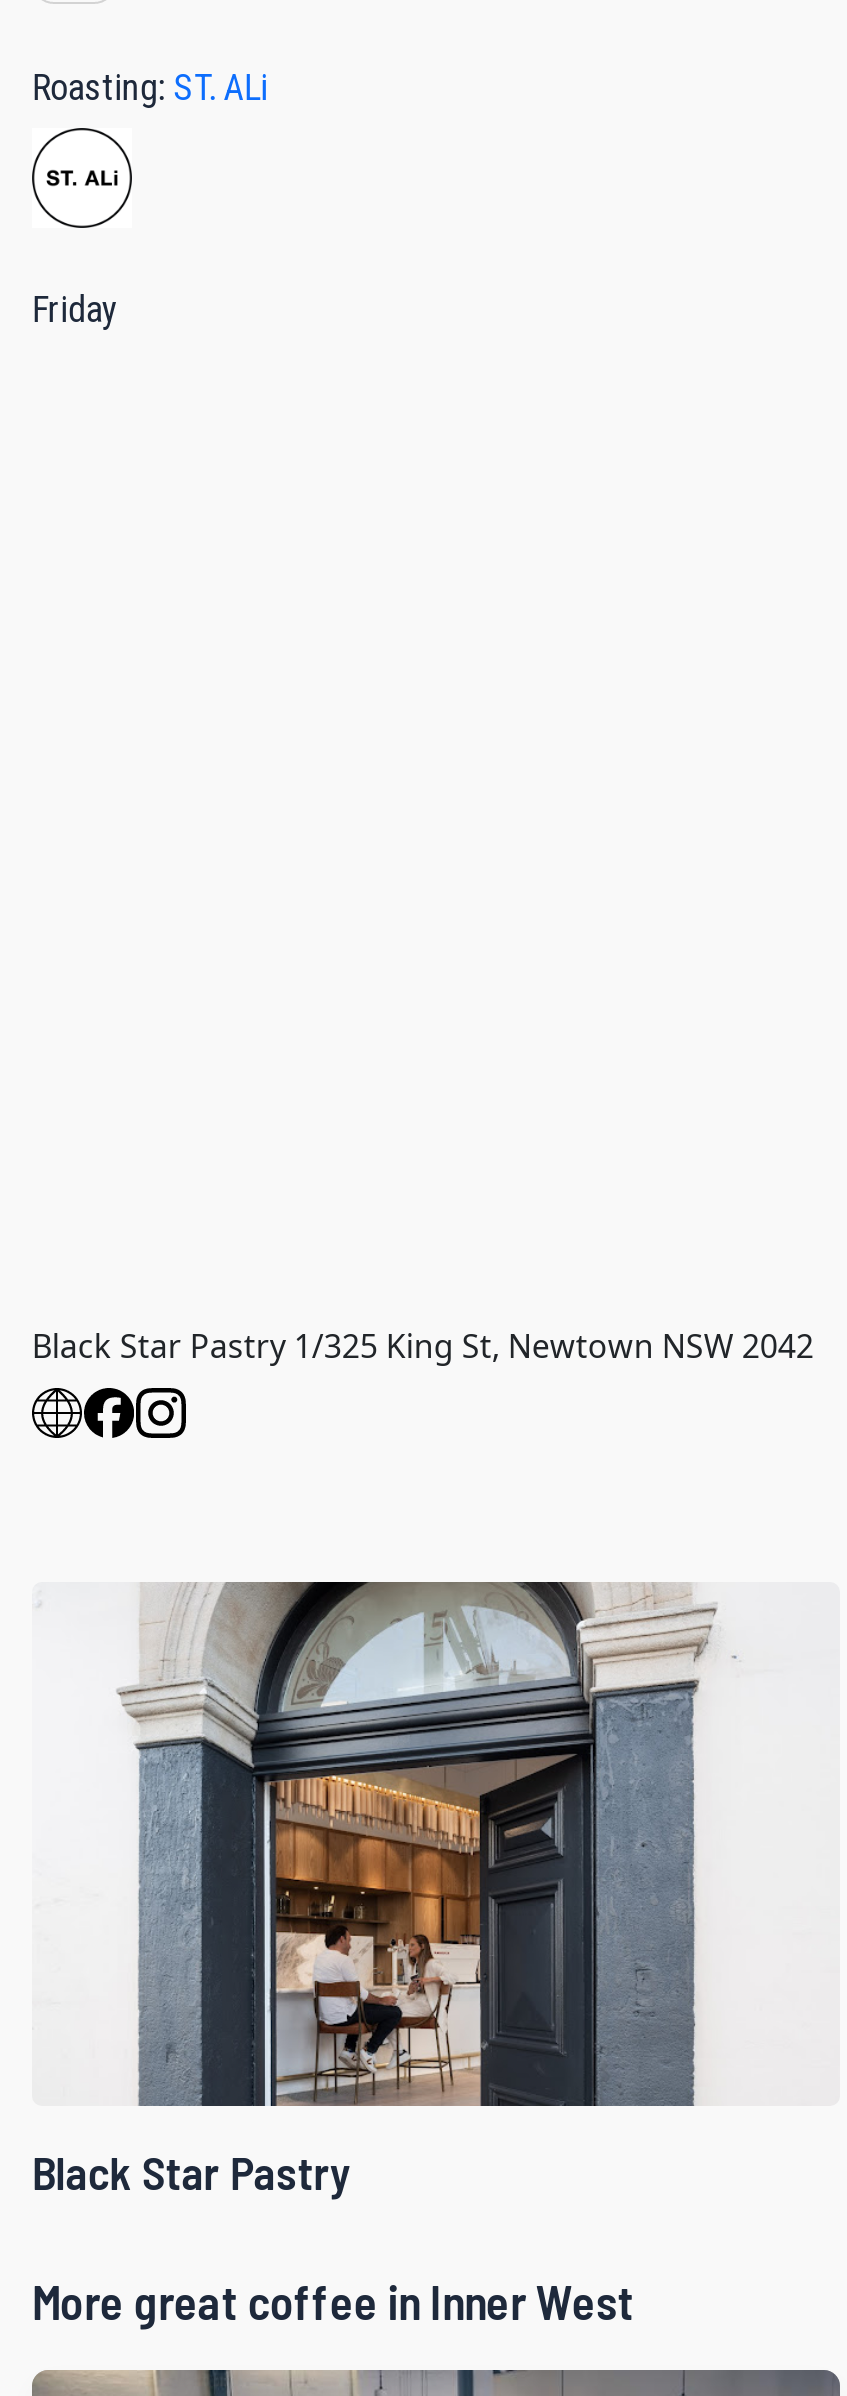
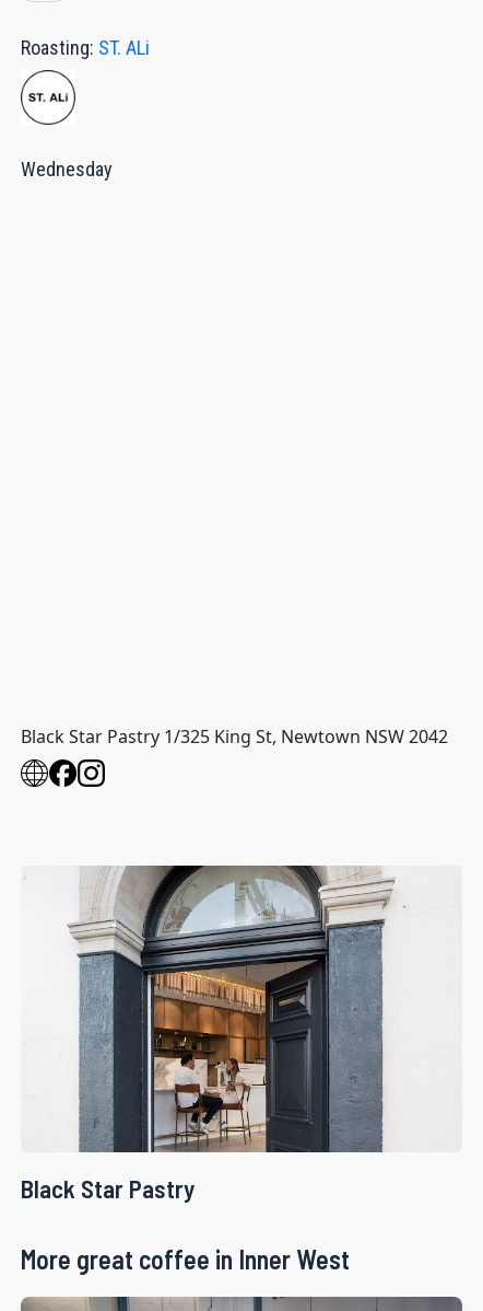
- Friday
+ Wednesday
